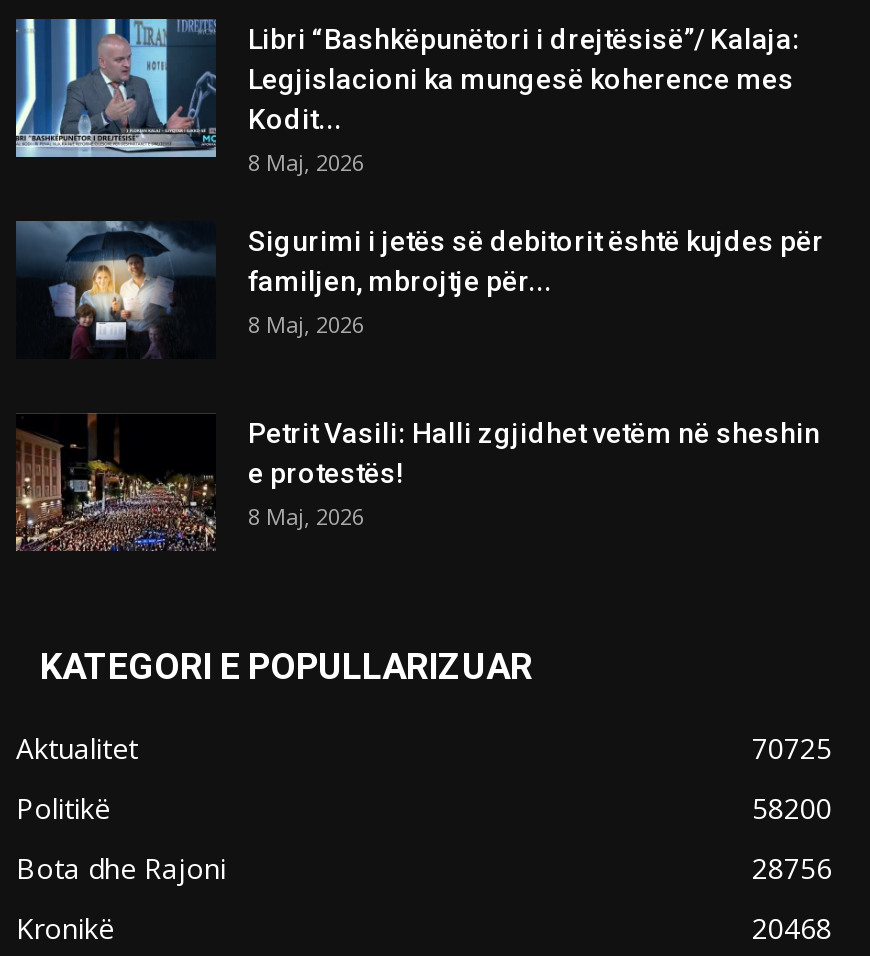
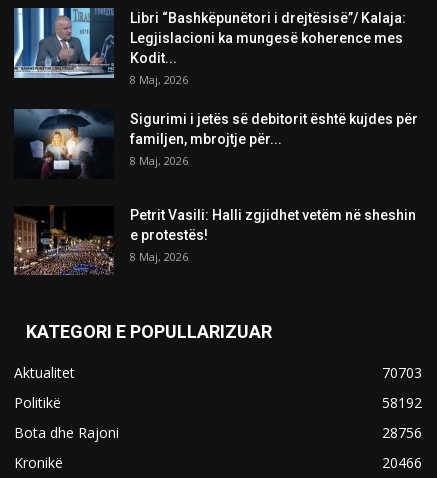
- 70725
+ 70703

- 58200
+ 58192

- 20468
+ 20466
